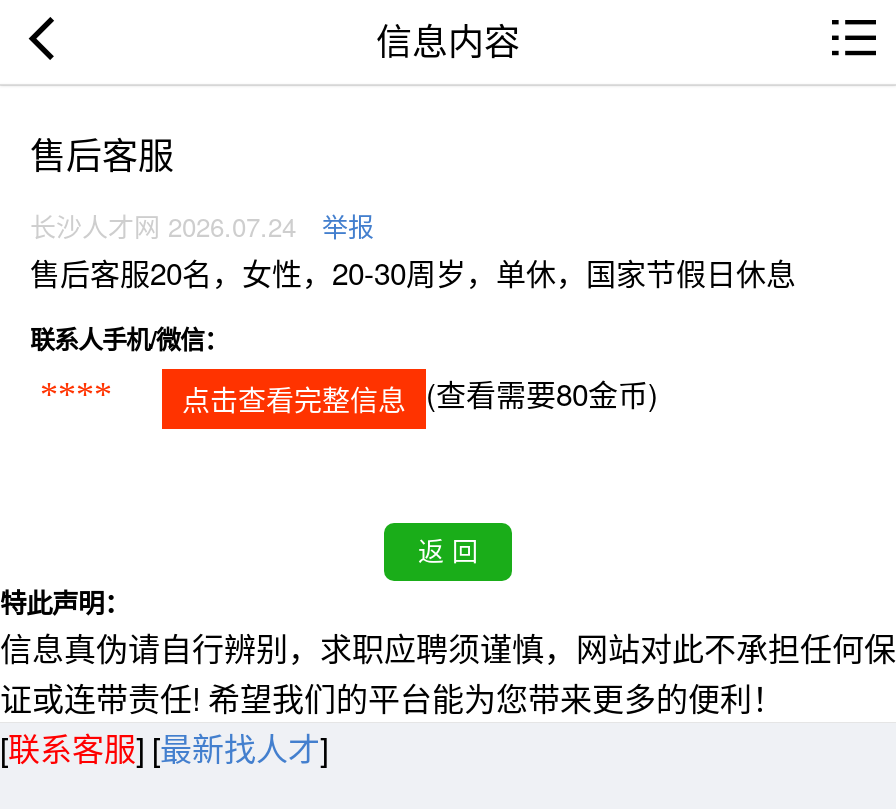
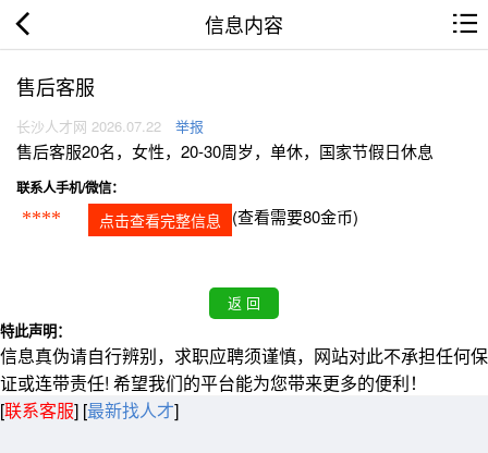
- 长沙人才网 2026.07.24 举报
+ 长沙人才网 2026.07.22 举报
